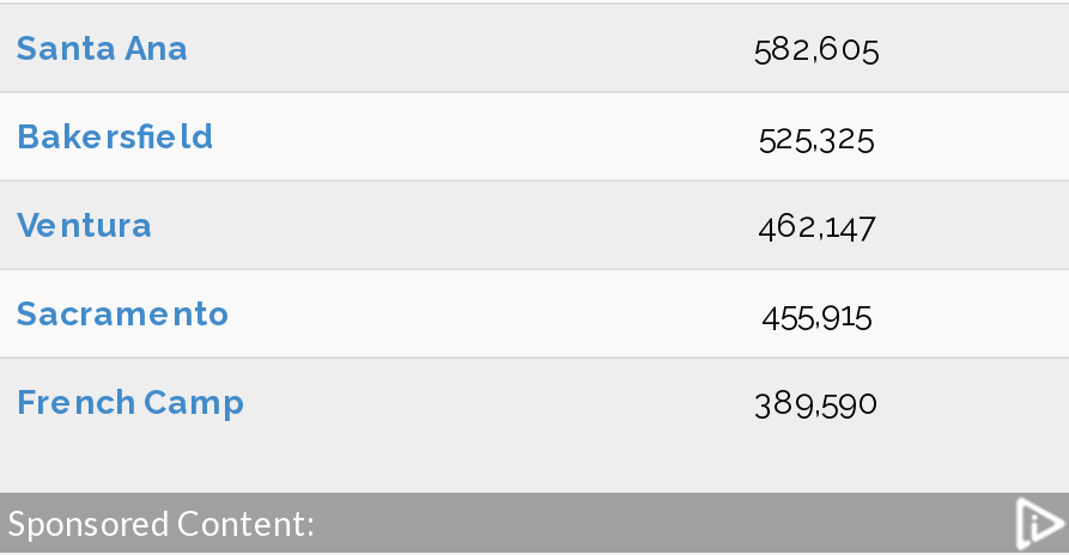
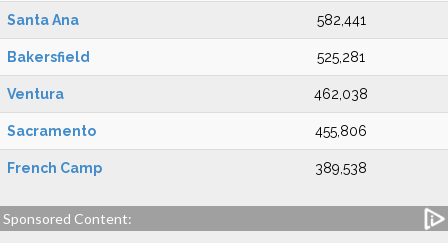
- 582,605
+ 582,441

- 525,325
+ 525,281

- 462,147
+ 462,038

- 455,915
+ 455,806

- 389,590
+ 389,538
